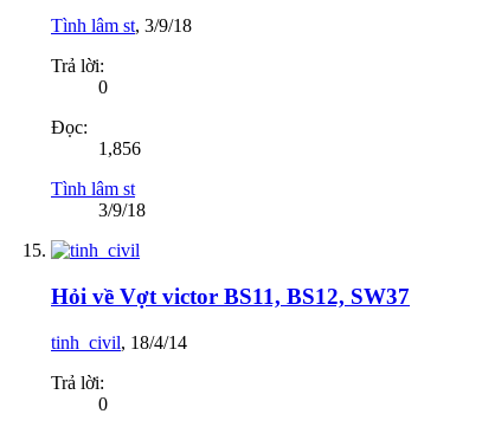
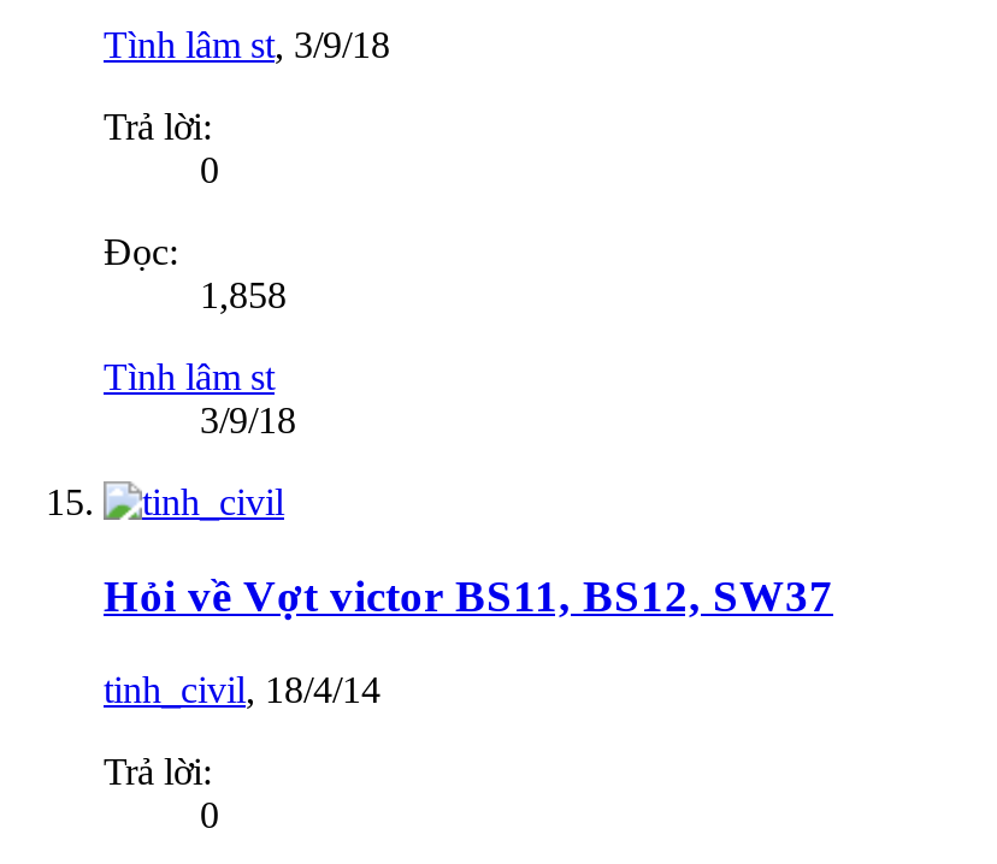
- 1,856
+ 1,858
